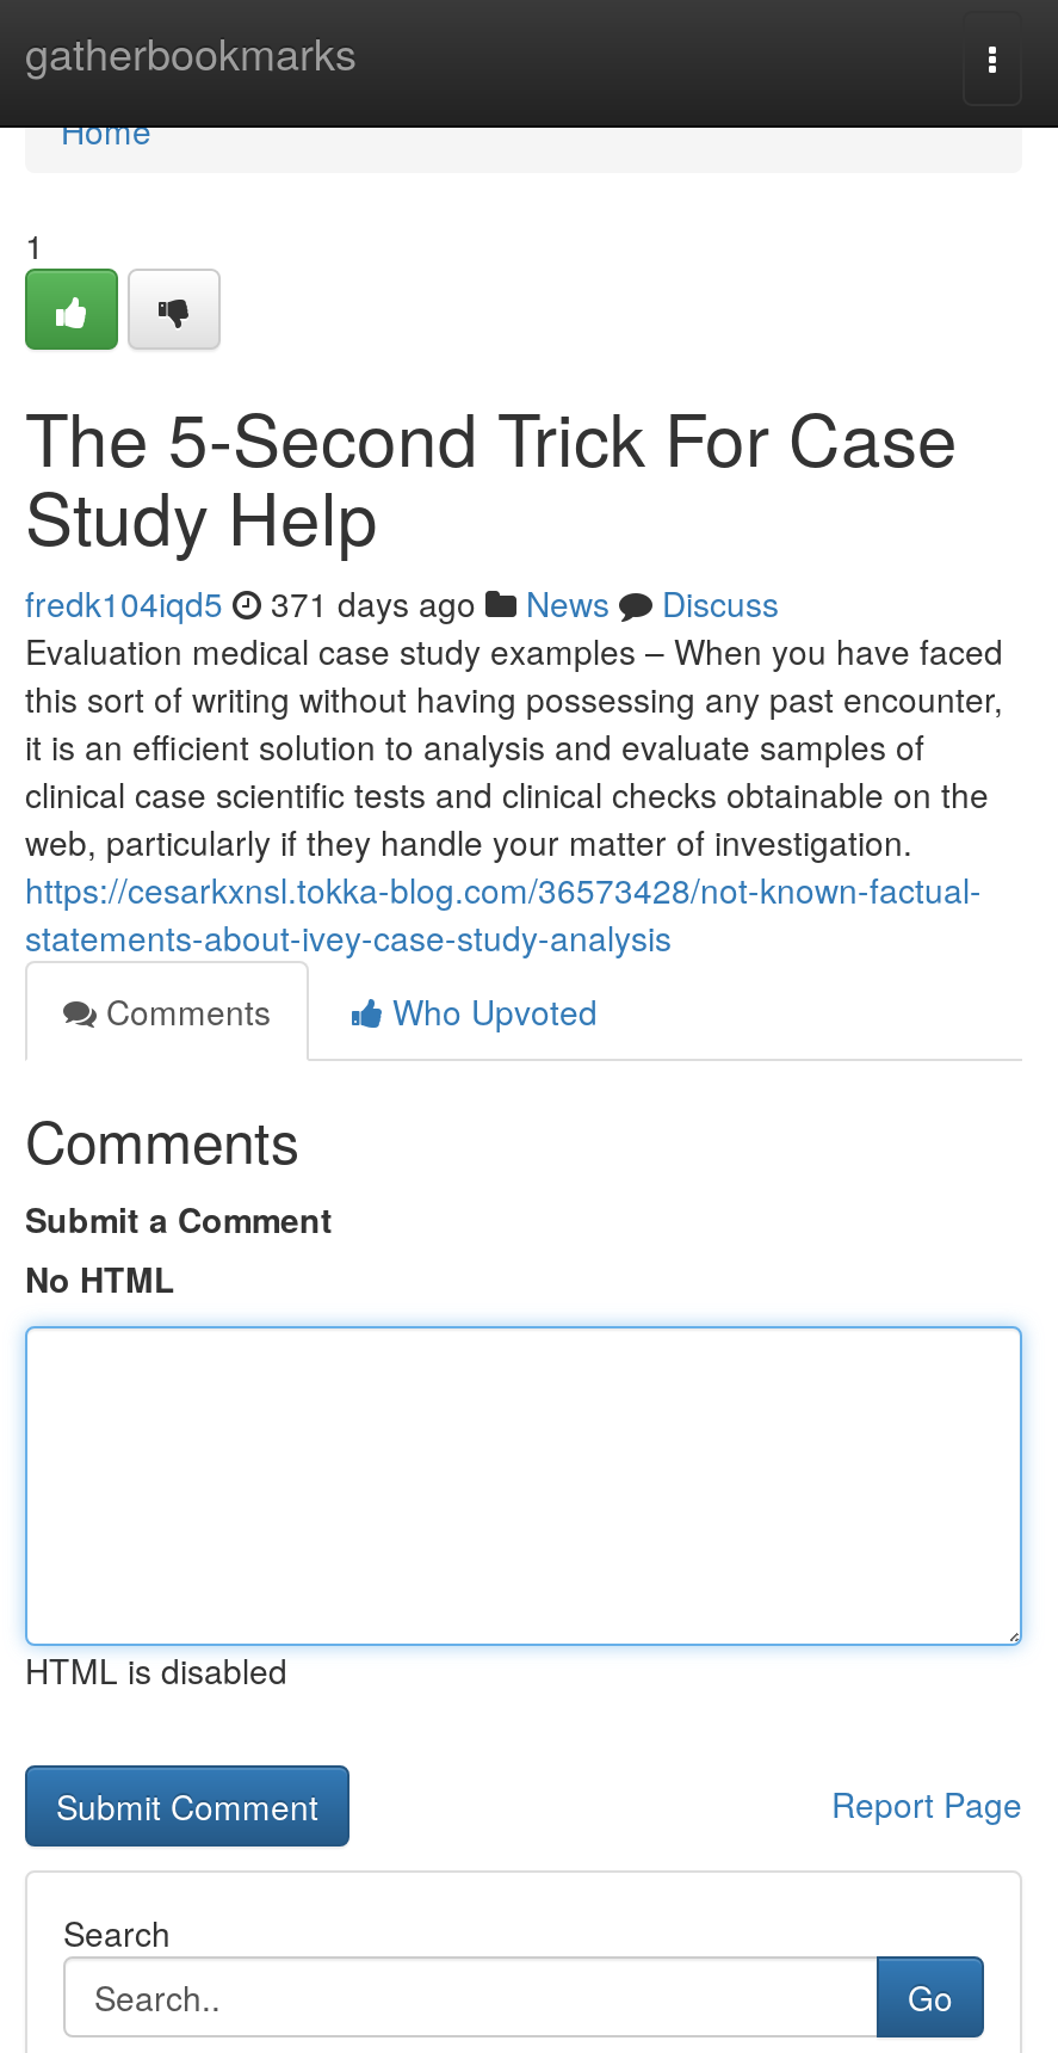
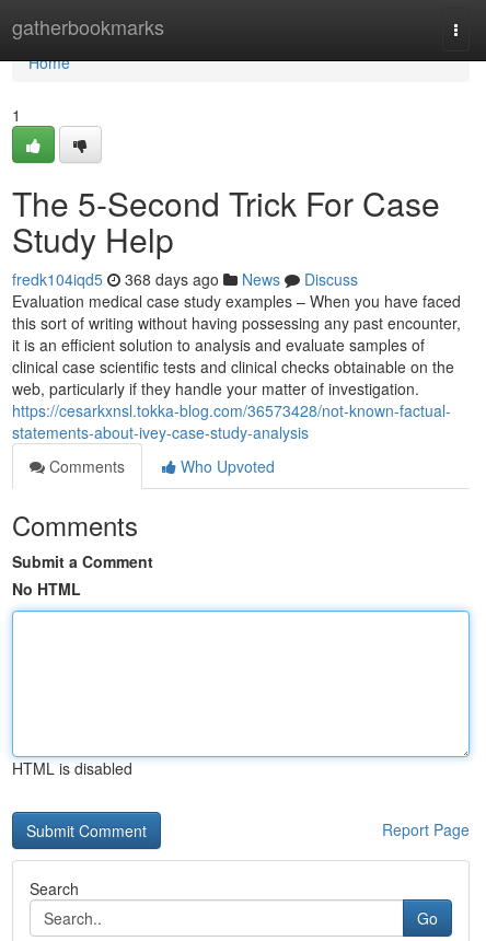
- fredk104iqd5 371 days ago News Discuss
+ fredk104iqd5 368 days ago News Discuss
